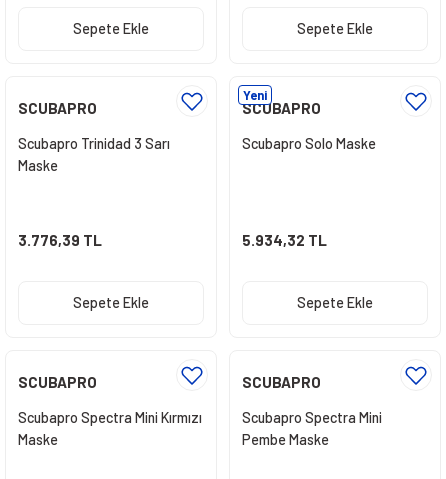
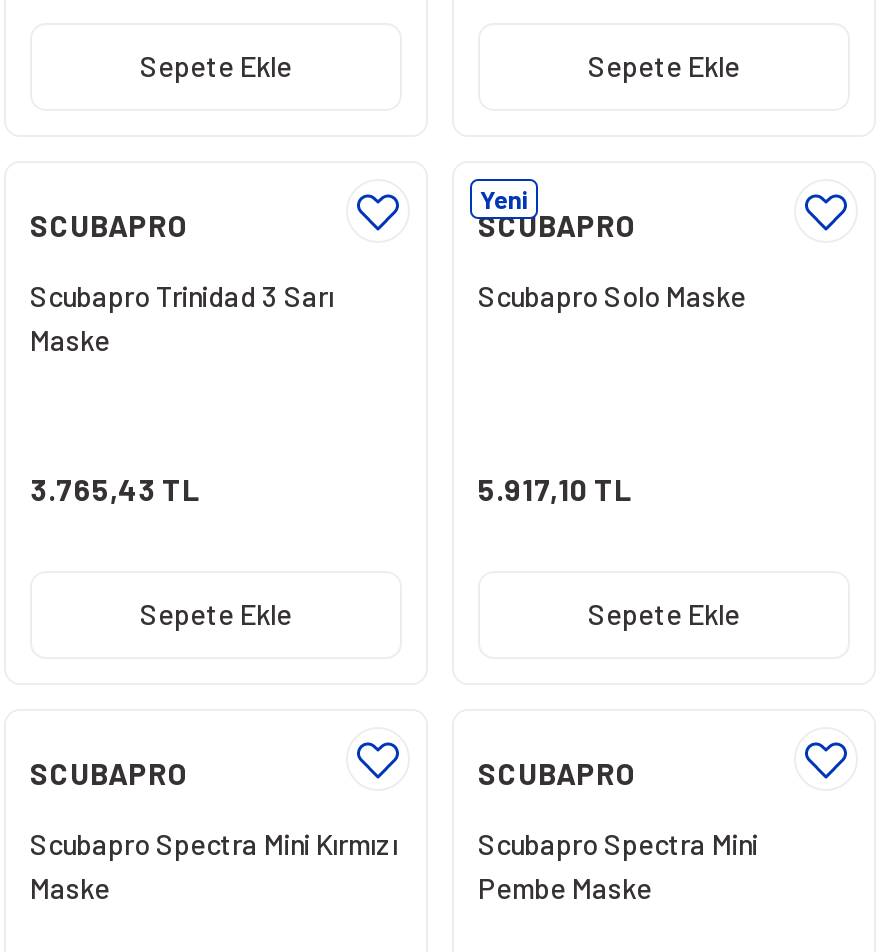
- 3.776,39 TL
+ 3.765,43 TL

- 5.934,32 TL
+ 5.917,10 TL
